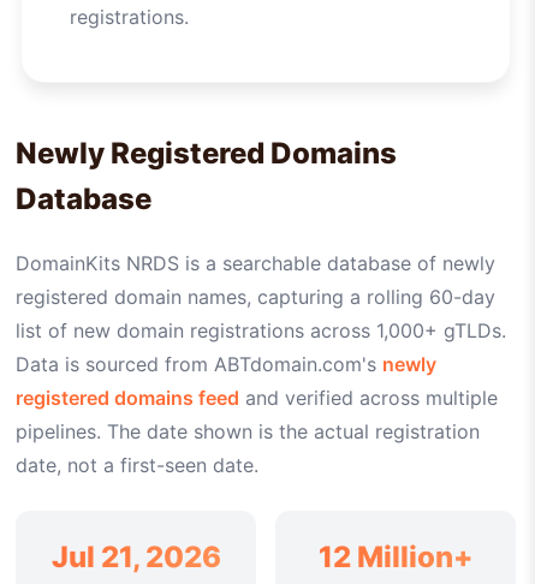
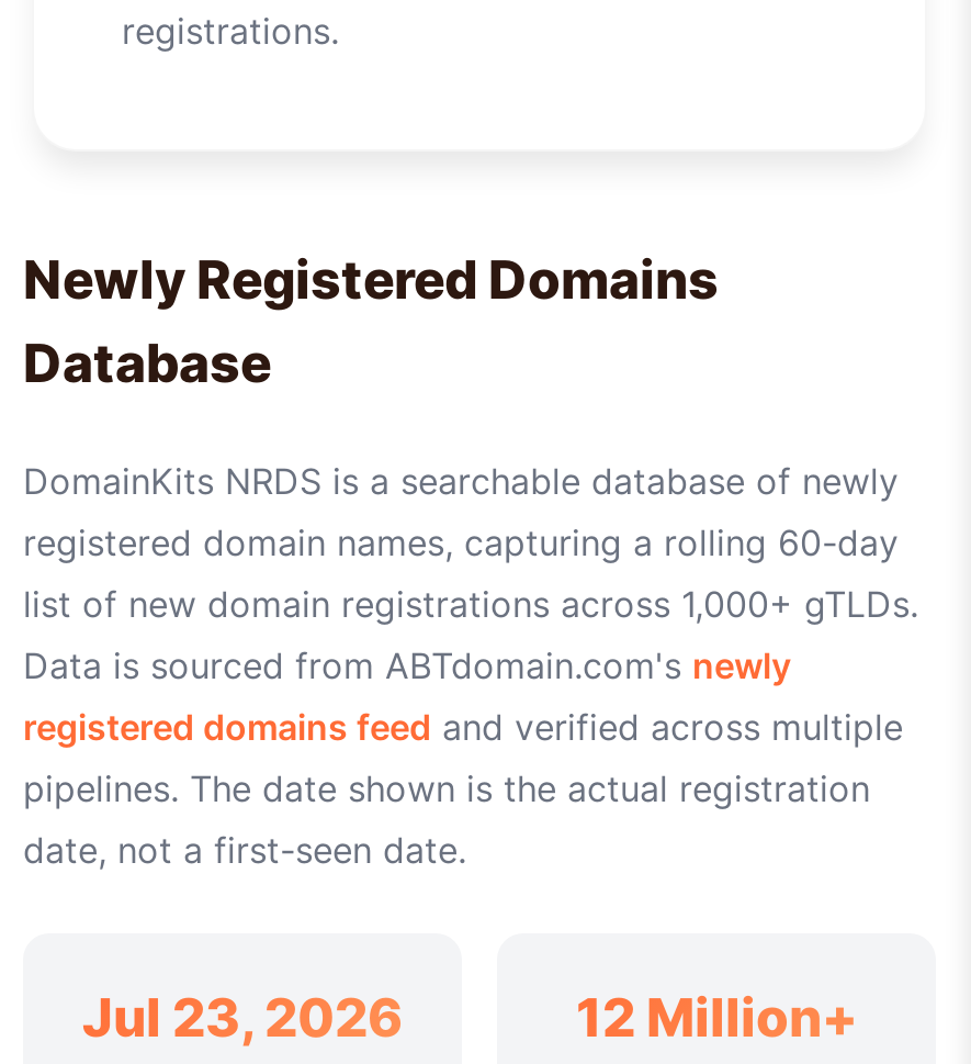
- Jul 21, 2026
+ Jul 23, 2026
